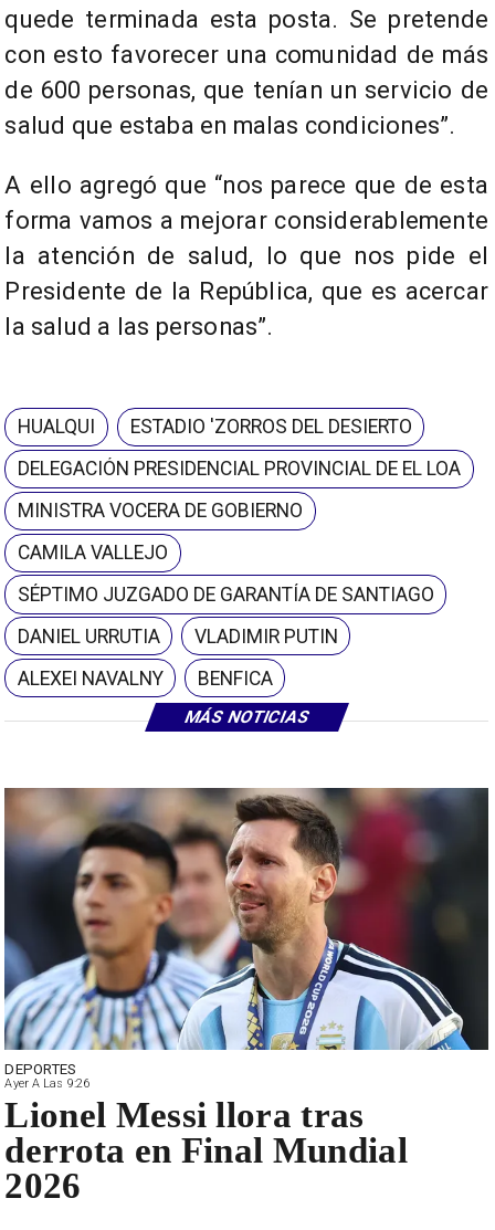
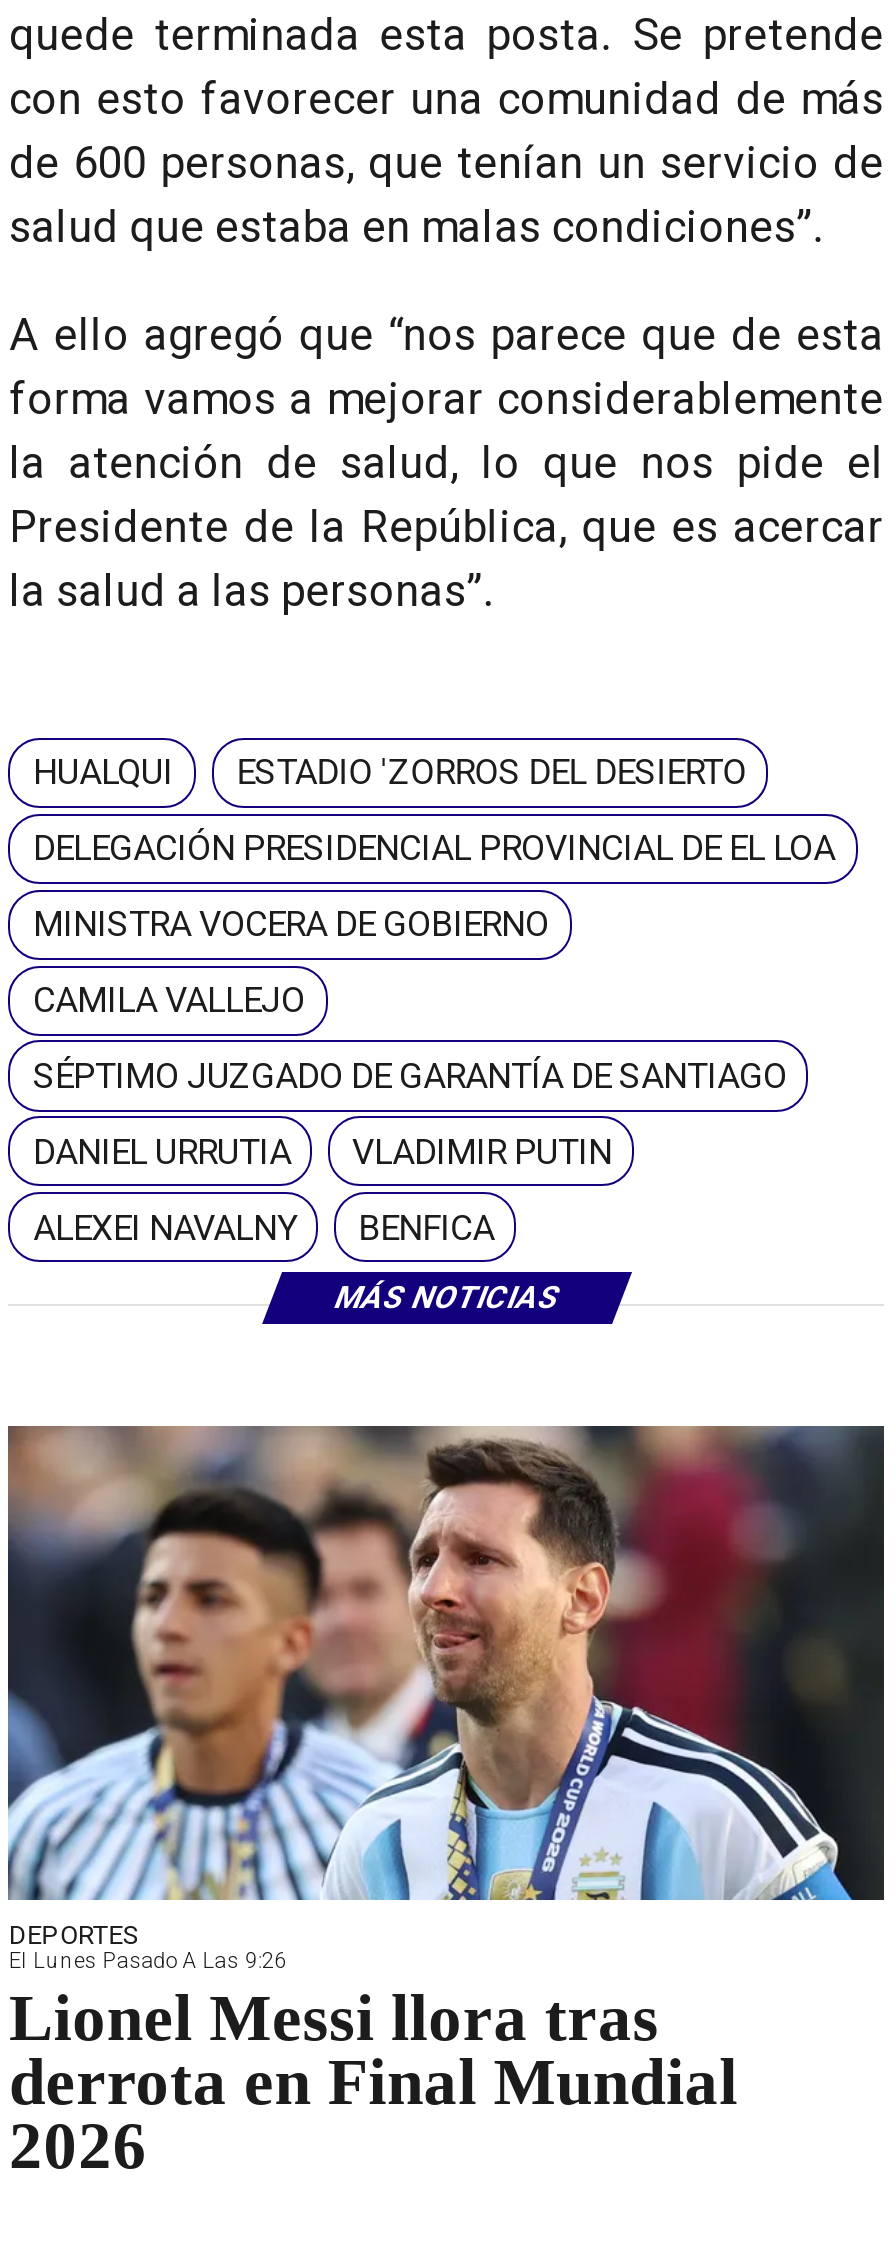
- Ayer A Las 9:26
+ El Lunes Pasado A Las 9:26
